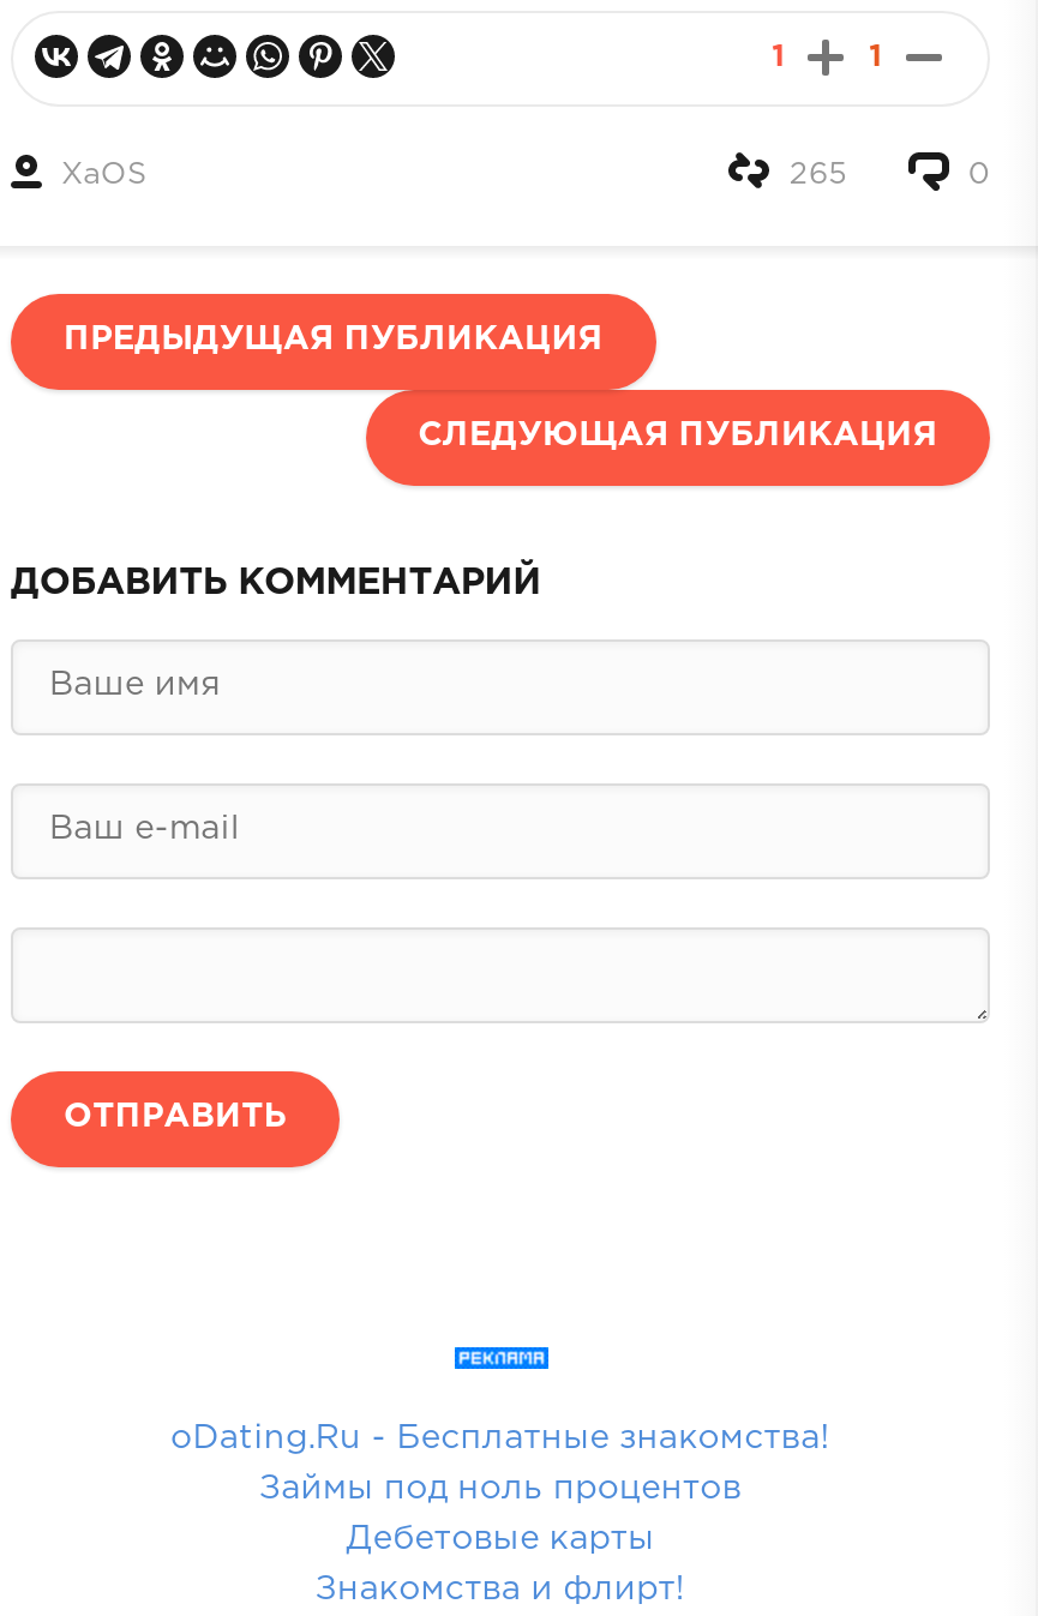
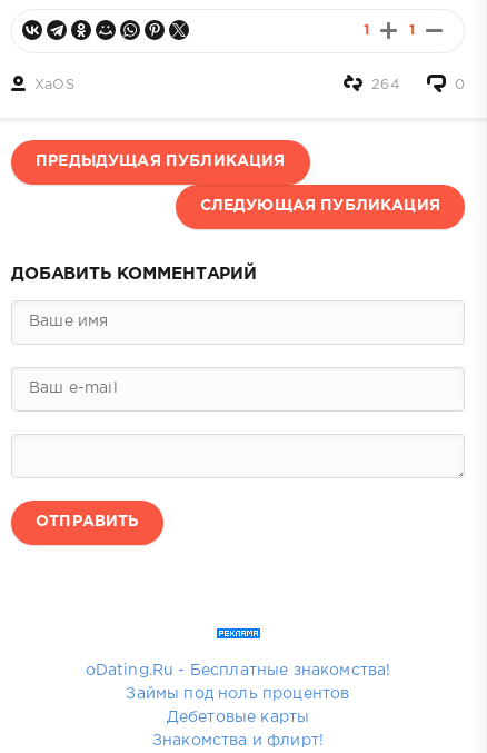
- 265
+ 264
